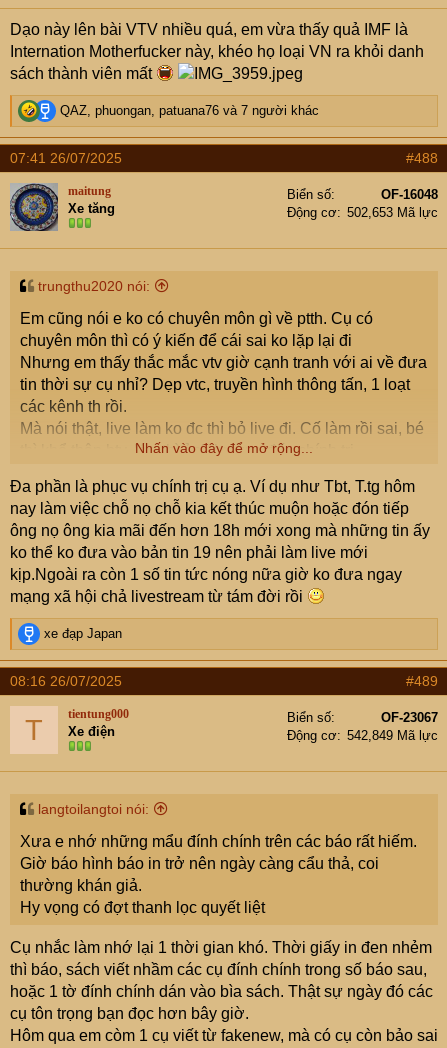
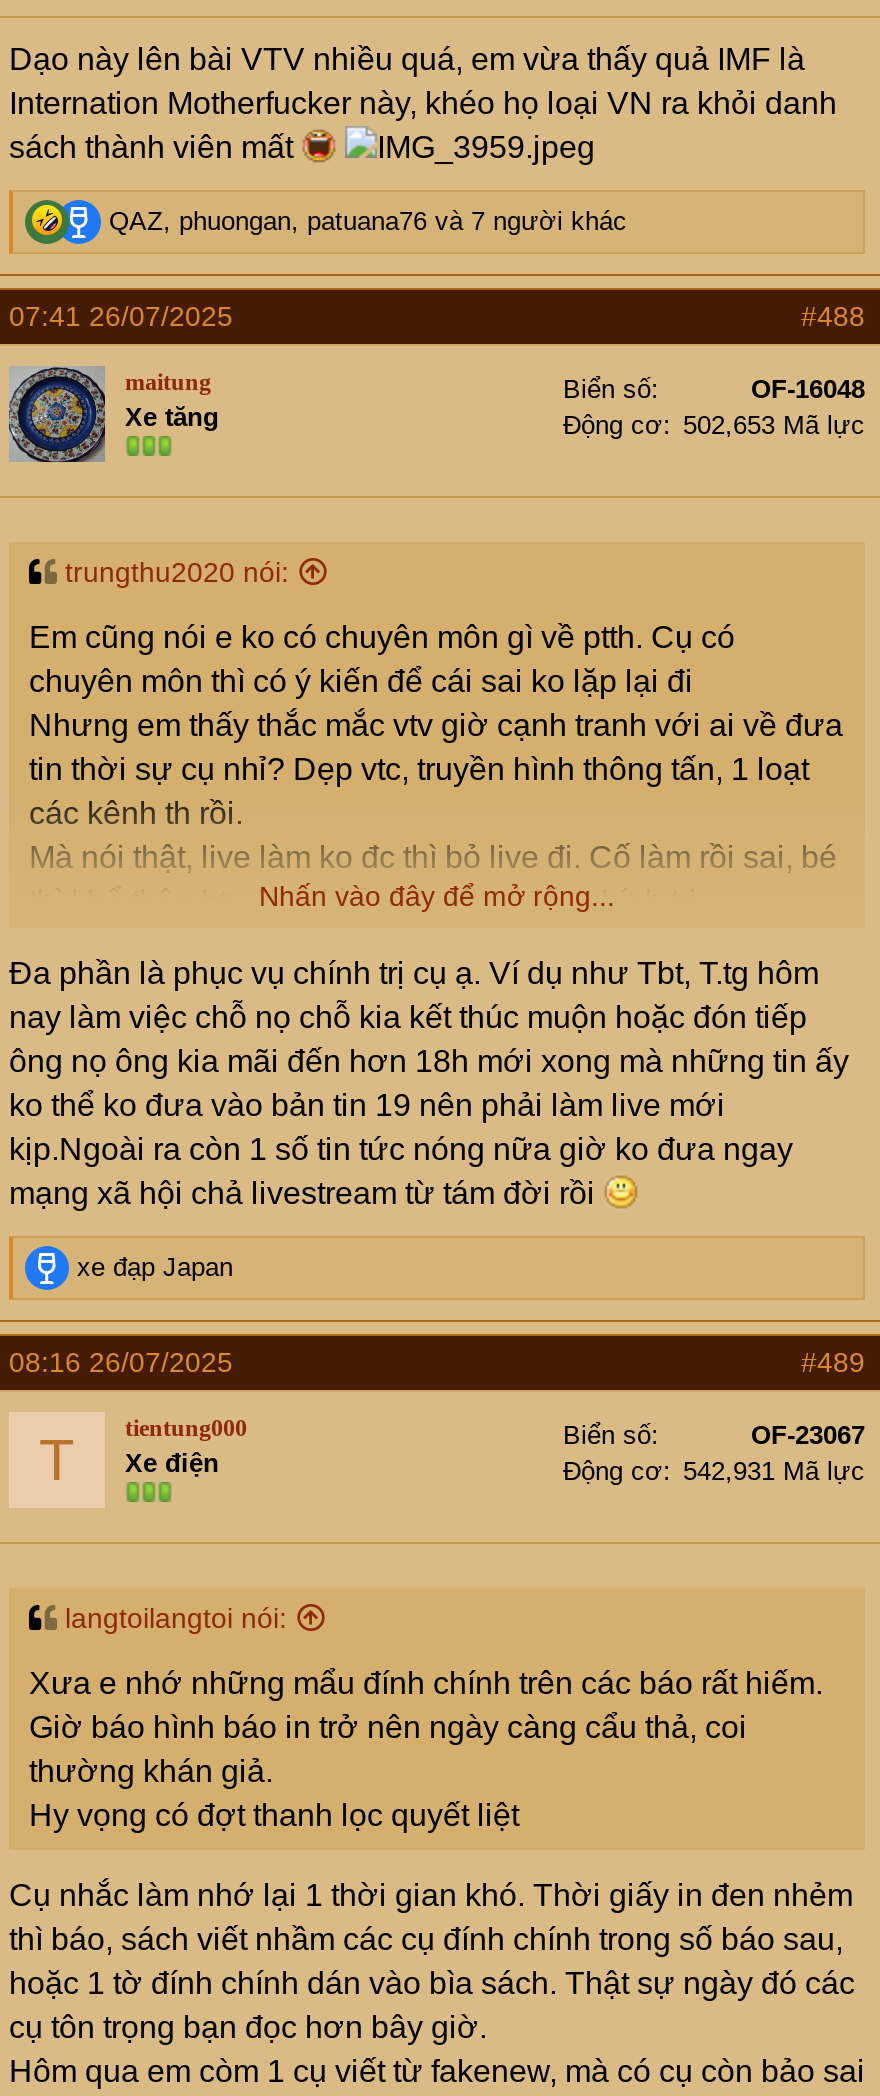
- Động cơ 542,849 Mã lực
+ Động cơ 542,931 Mã lực
